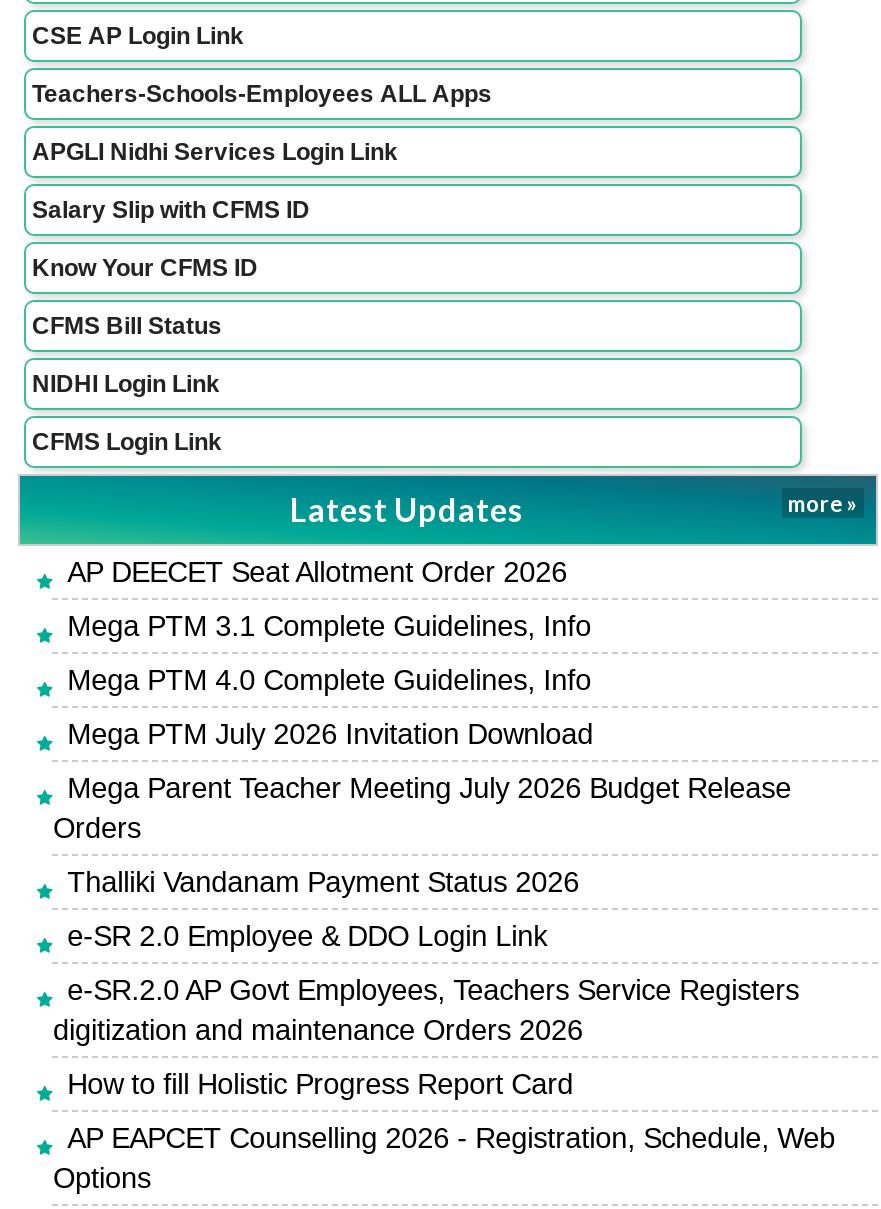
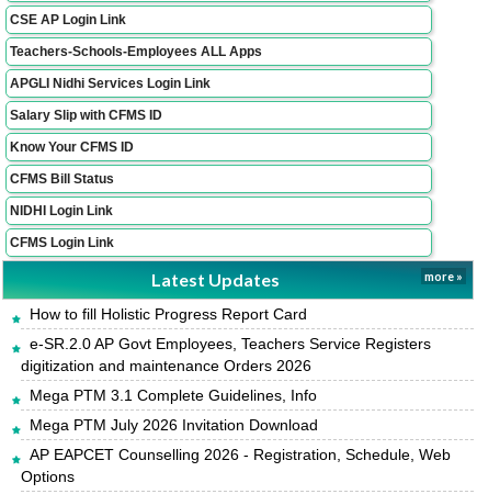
- AP DEECET Seat Allotment Order 2026
- Mega PTM 4.0 Complete Guidelines, Info
- Mega Parent Teacher Meeting July 2026 Budget Release
- Orders
- Thalliki Vandanam Payment Status 2026
- e-SR 2.0 Employee & DDO Login Link

moved down: Mega PTM 3.1 Complete Guidelines, Info | Mega PTM July 2026 Invitation Download

moved up: e-SR.2.0 AP Govt Employees, Teachers Service Registers | digitization and maintenance Orders 2026

moved up: How to fill Holistic Progress Report Card
